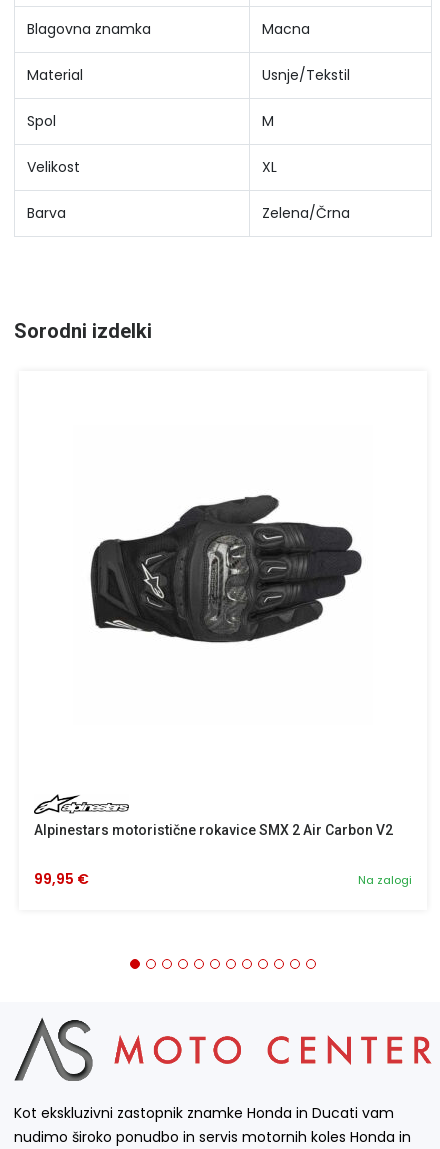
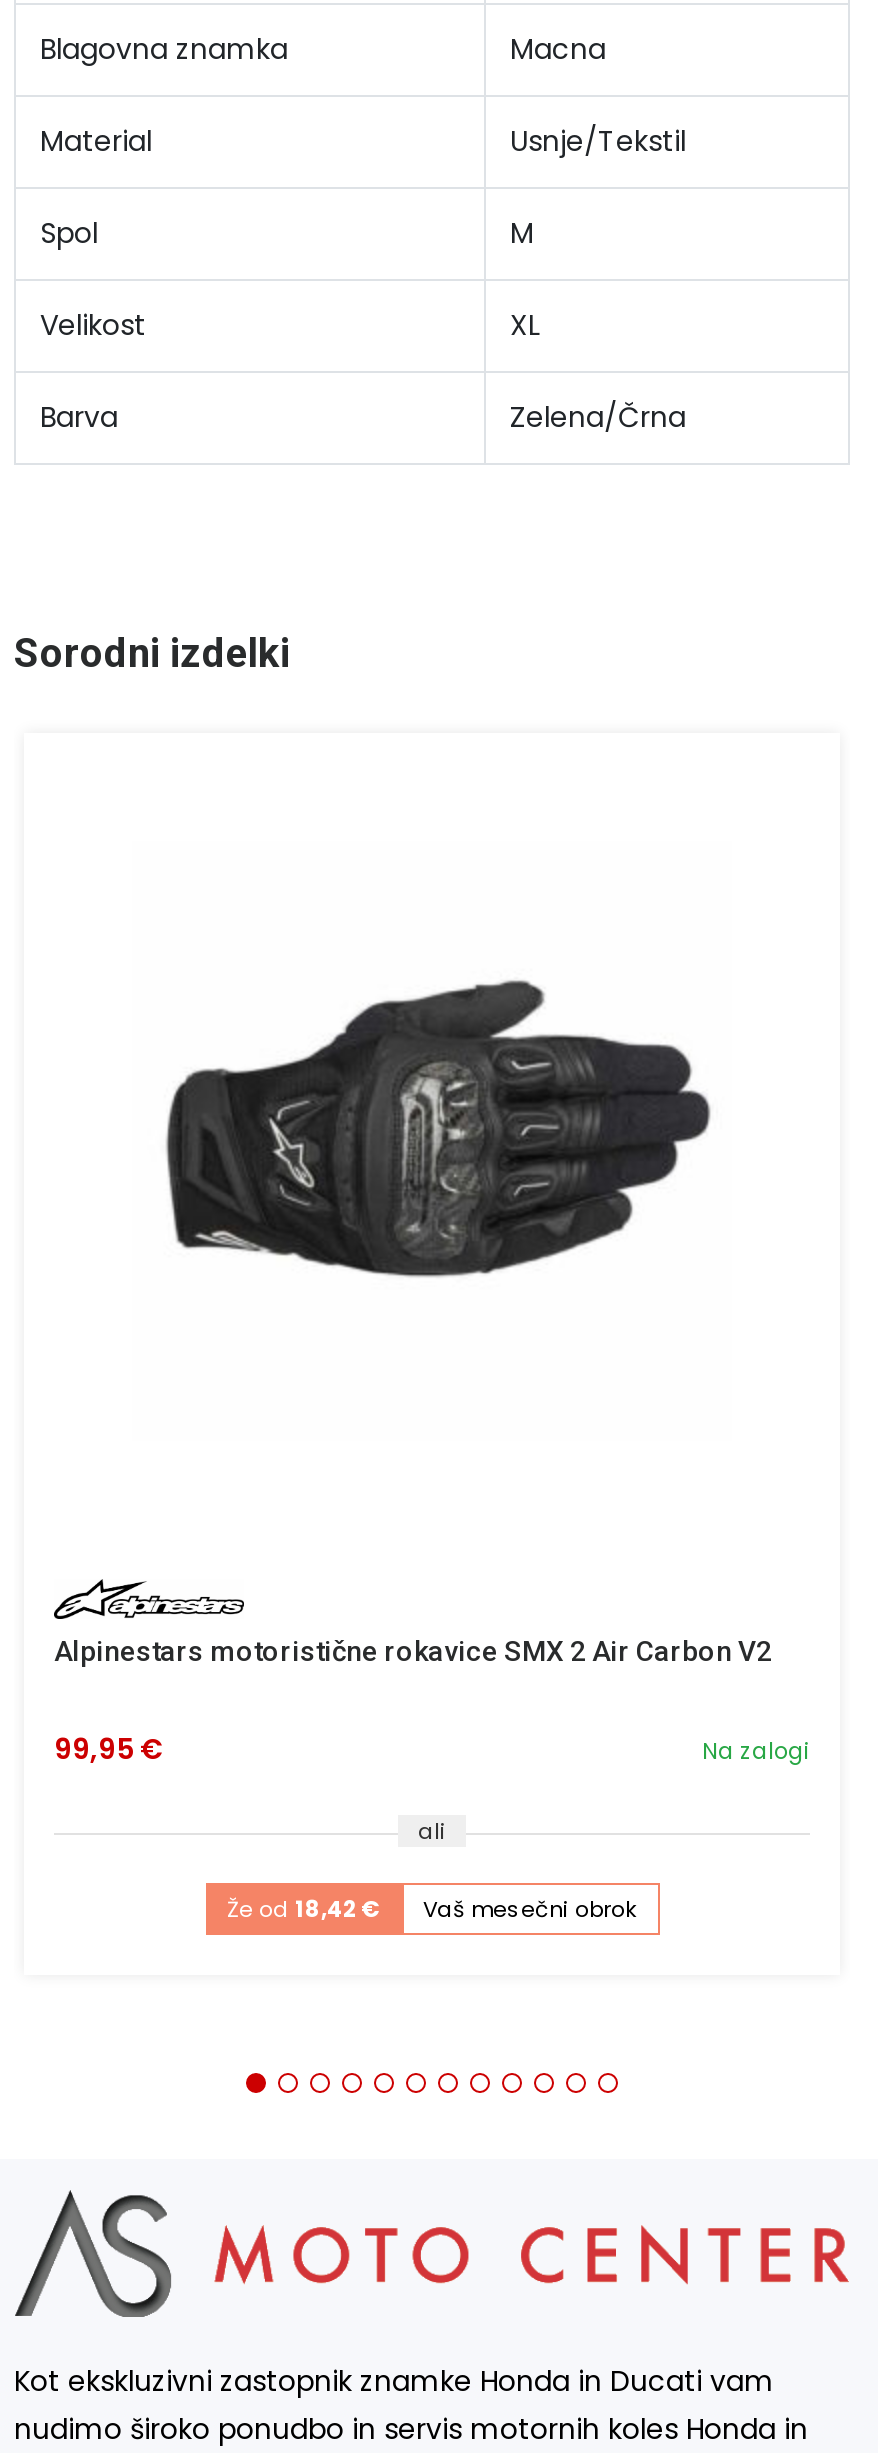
+ ali
+ Že od 18,42 €
+ Vaš mesečni obrok
